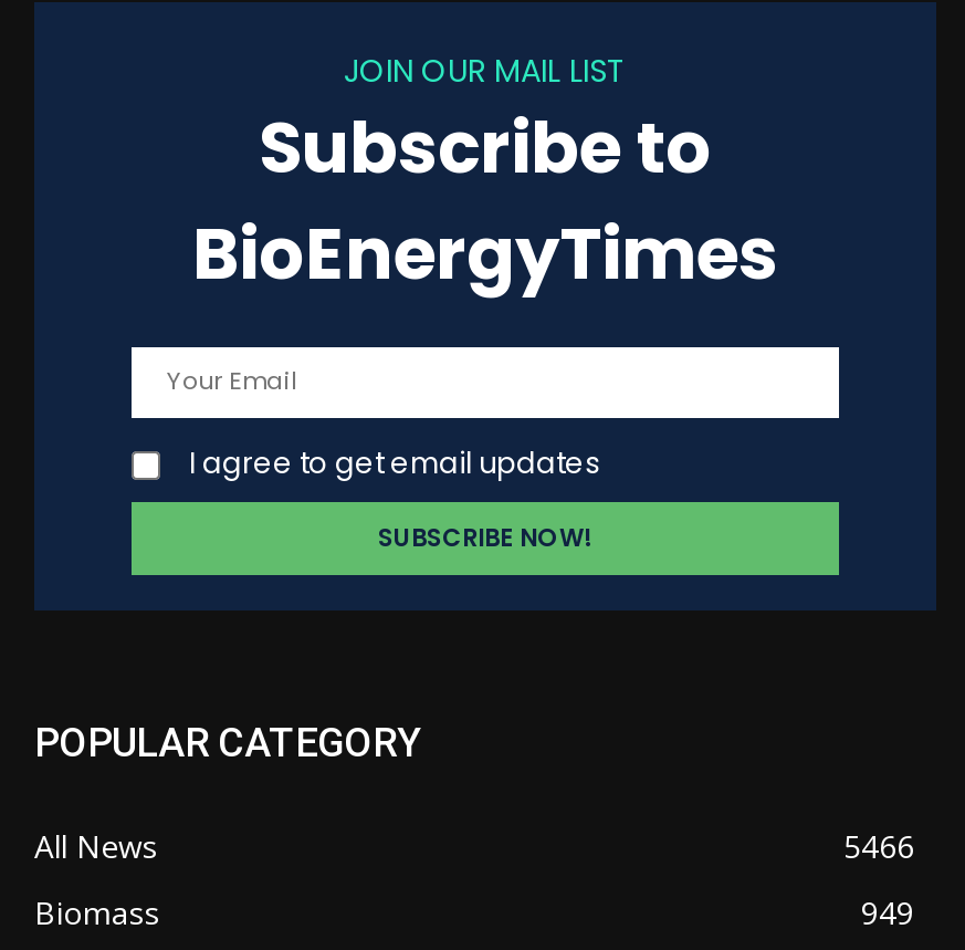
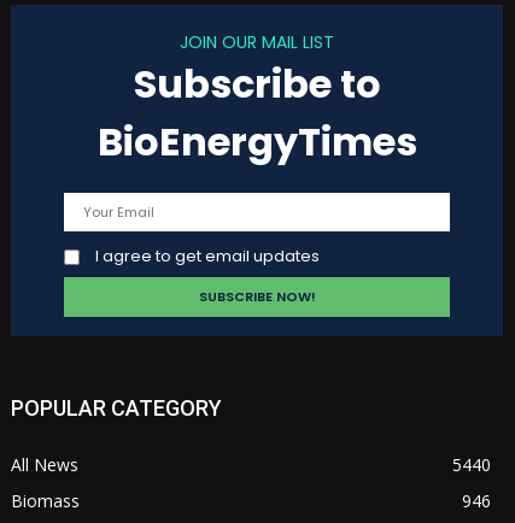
- 5466
+ 5440

- 949
+ 946
